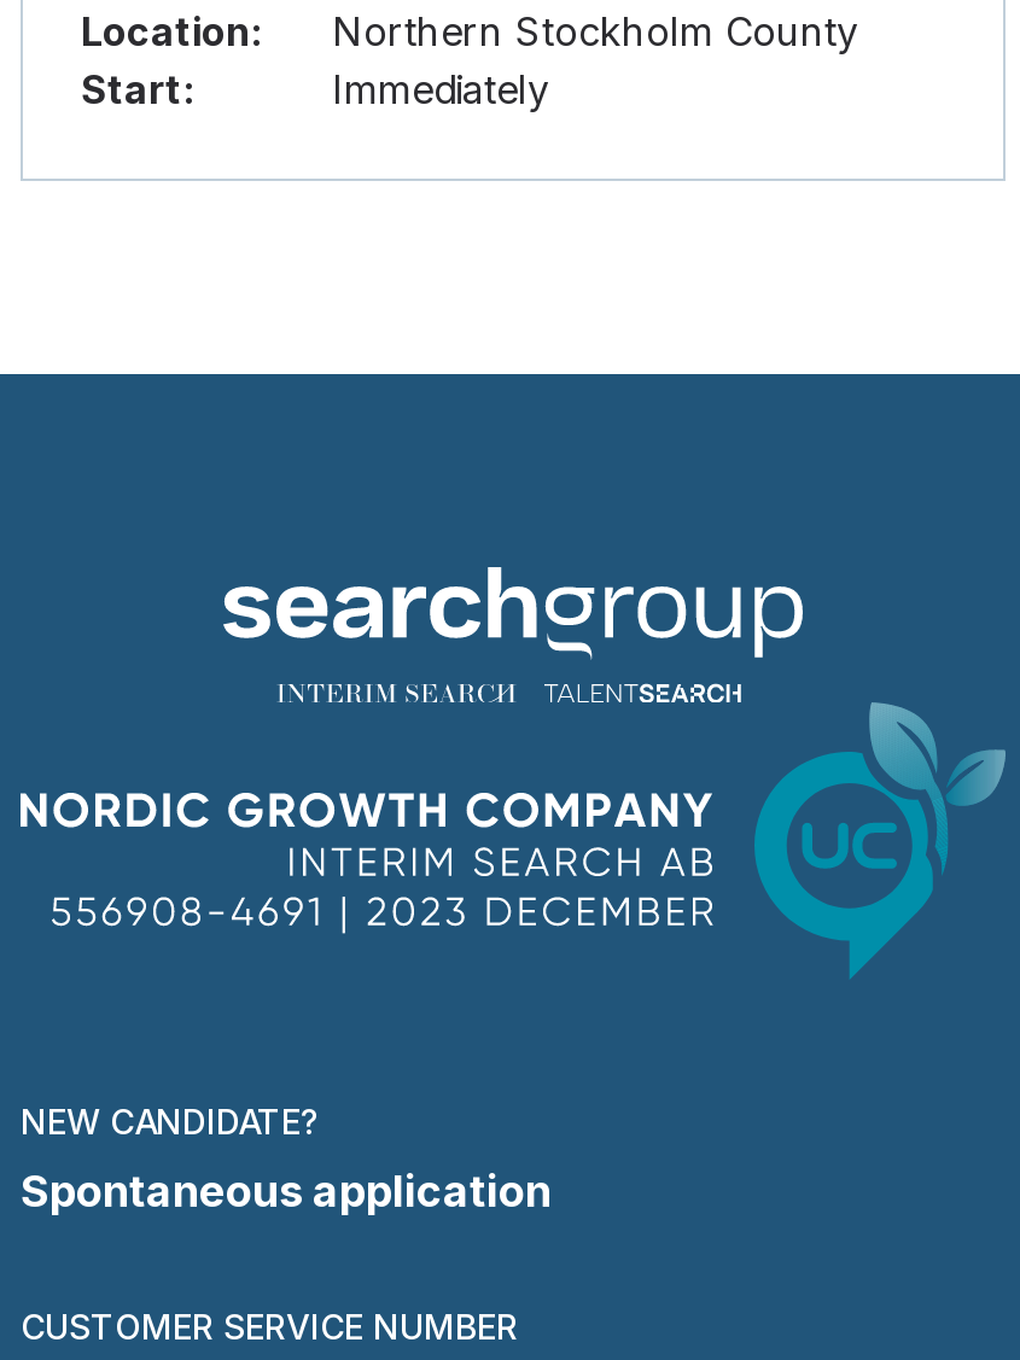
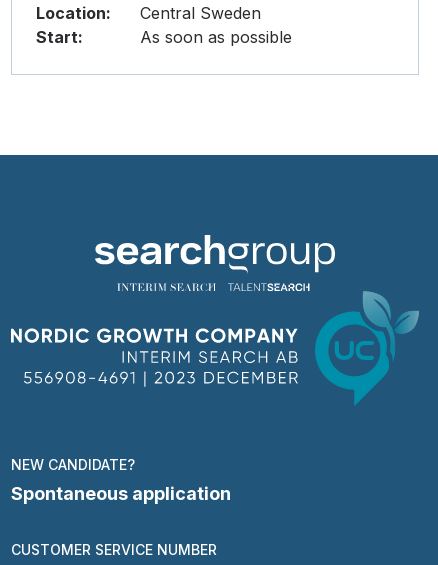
- Northern Stockholm County
+ Central Sweden

- Immediately
+ As soon as possible
